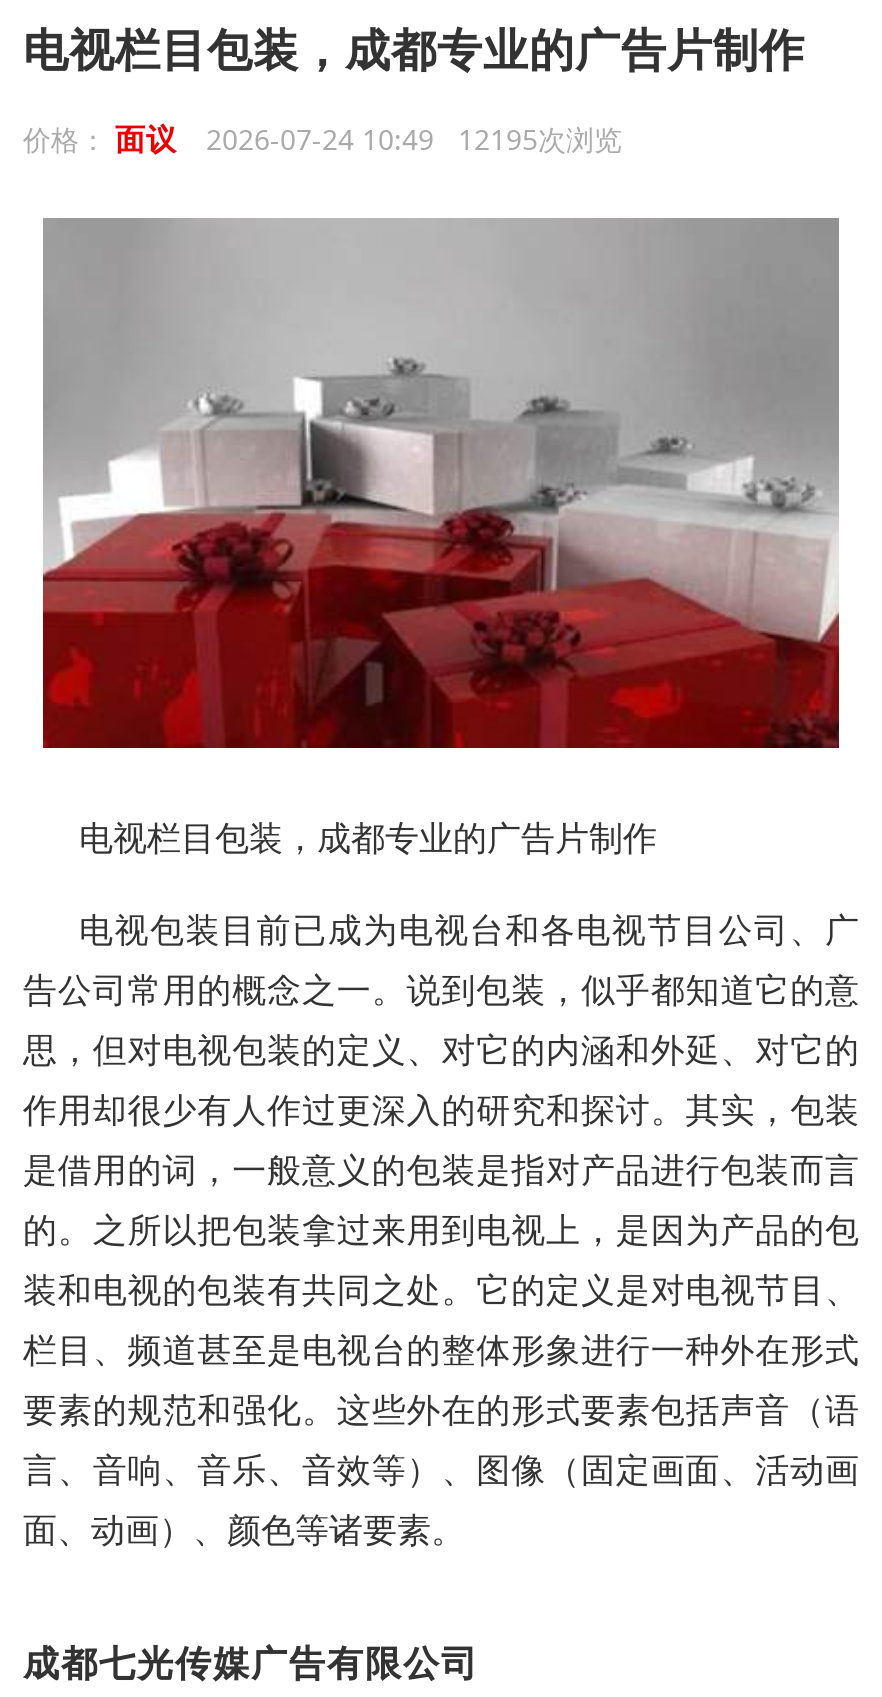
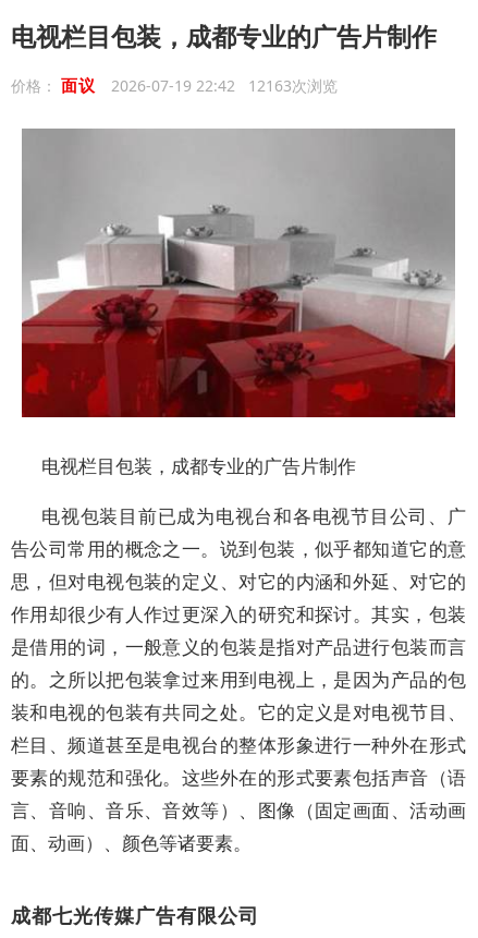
- 价格：面议 2026-07-24 10:49 12195次浏览
+ 价格：面议 2026-07-19 22:42 12163次浏览
